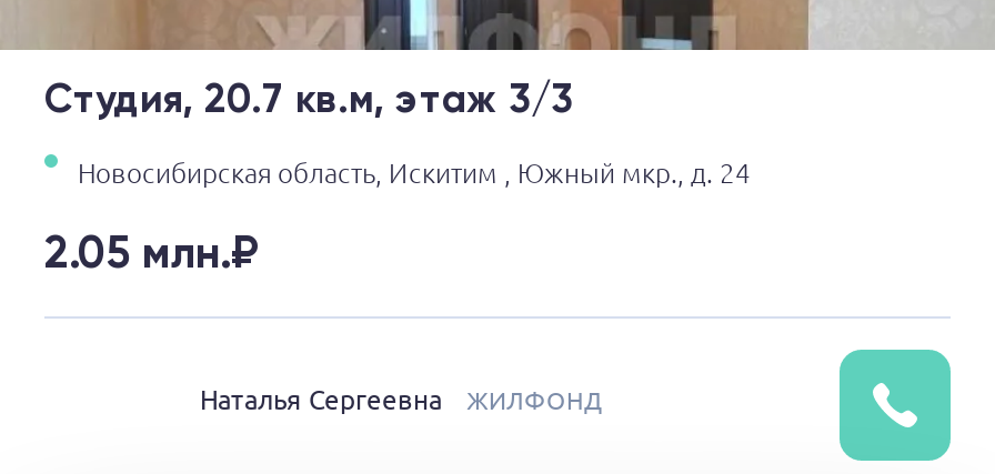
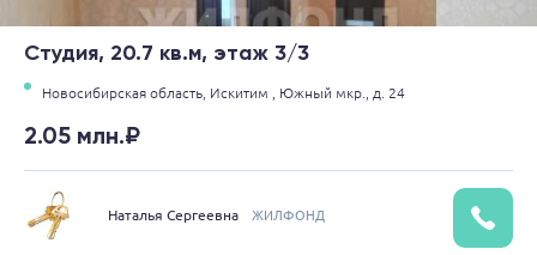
+ [image]
